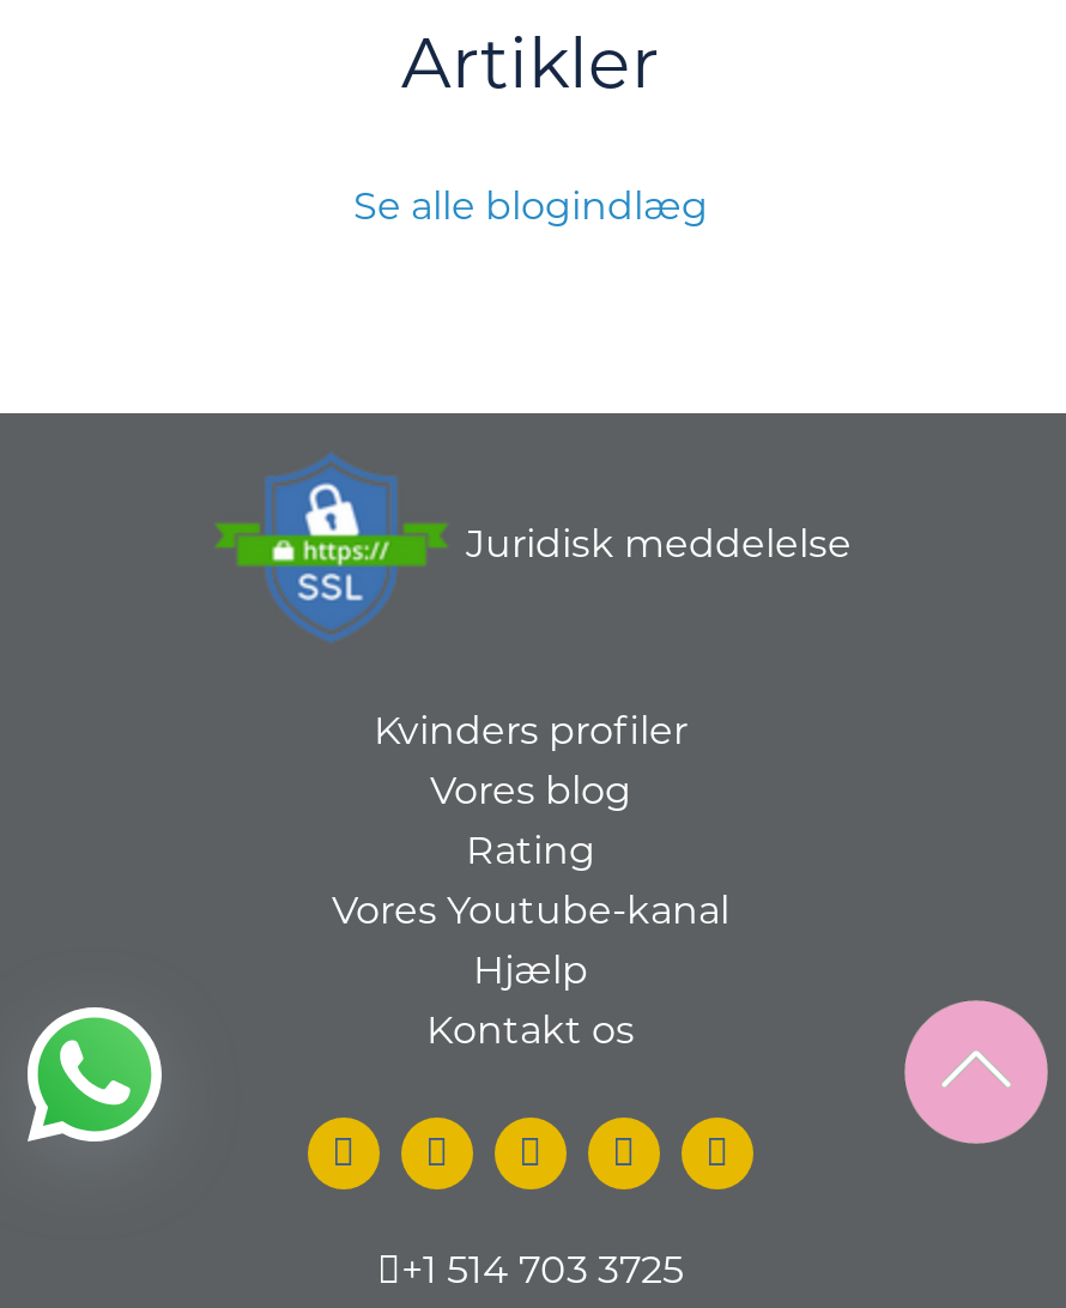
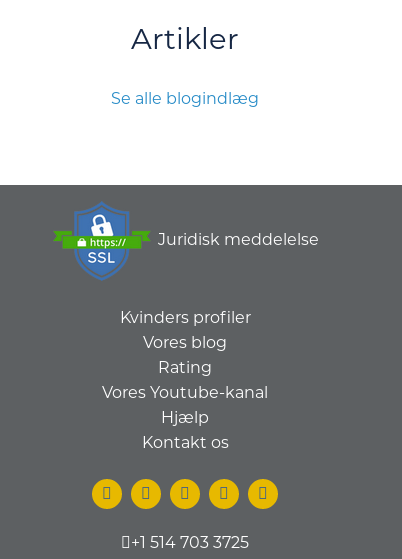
- [image]

- [image]
